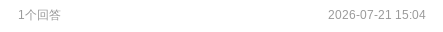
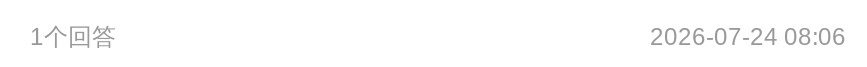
- 2026-07-21 15:04
+ 2026-07-24 08:06
